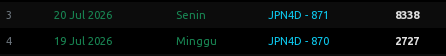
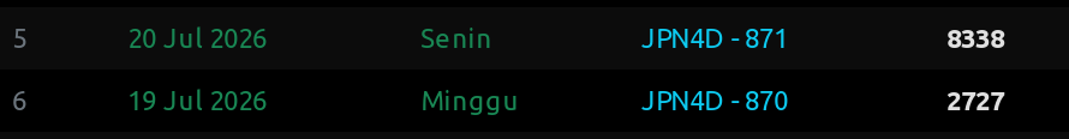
- 3
+ 5

- 4
+ 6
